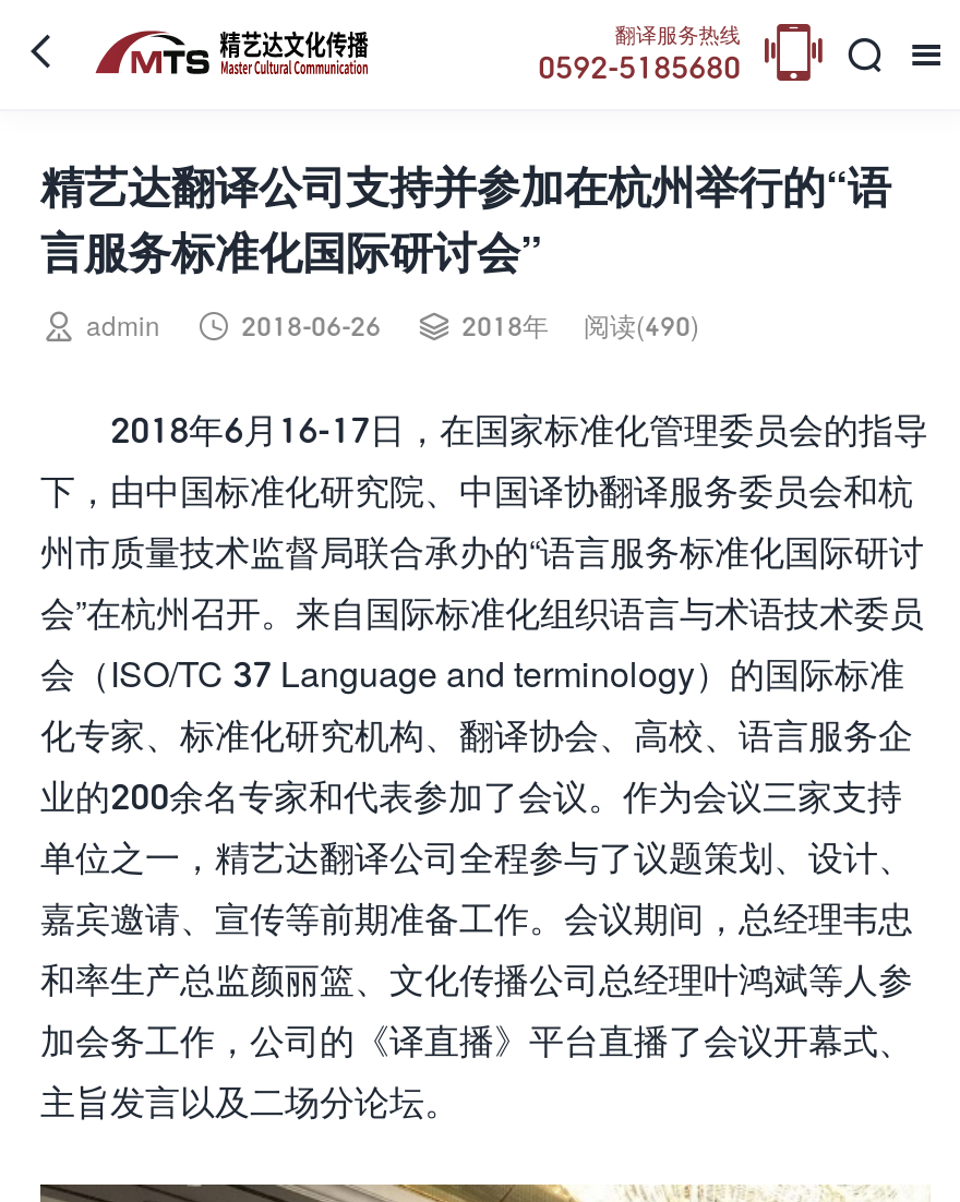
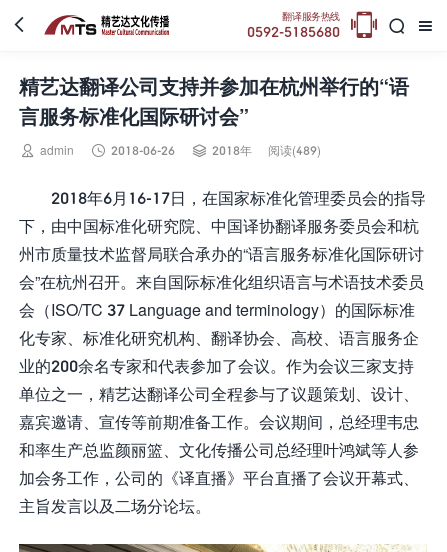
- 阅读(490)
+ 阅读(489)
